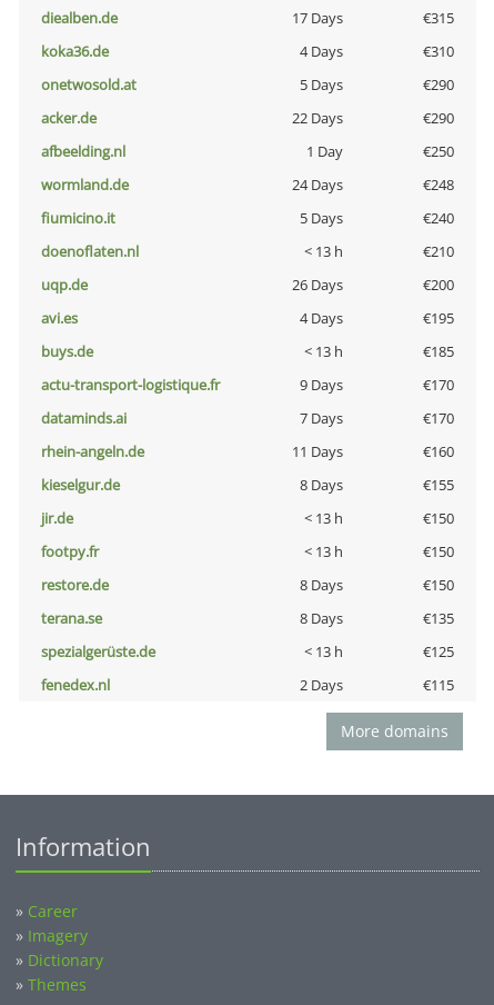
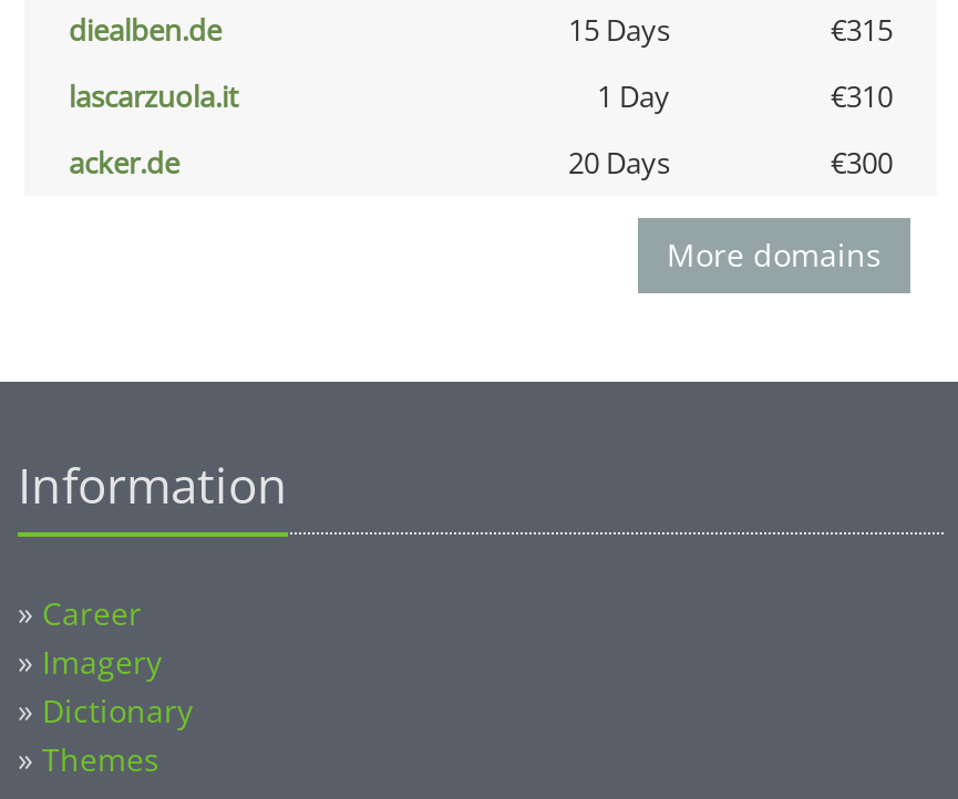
- 17 Days
+ 15 Days

- koka36.de
- 4 Days
+ lascarzuola.it
+ 1 Day

- onetwosold.at
- 5 Days
- €290

- 22 Days
- €290
- afbeelding.nl
- 1 Day
- €250
- wormland.de
- 24 Days
- €248
- fiumicino.it
- 5 Days
- €240
- doenoflaten.nl
- < 13 h
- €210
- uqp.de
- 26 Days
- €200
- avi.es
- 4 Days
- €195
- buys.de
- < 13 h
- €185
- actu-transport-logistique.fr
- 9 Days
- €170
- dataminds.ai
- 7 Days
- €170
- rhein-angeln.de
- 11 Days
- €160
- kieselgur.de
- 8 Days
- €155
- jir.de
- < 13 h
- €150
- footpy.fr
- < 13 h
- €150
- restore.de
- 8 Days
- €150
- terana.se
- 8 Days
- €135
- spezialgerüste.de
- < 13 h
- €125
- fenedex.nl
- 2 Days
- €115
+ 20 Days
+ €300
